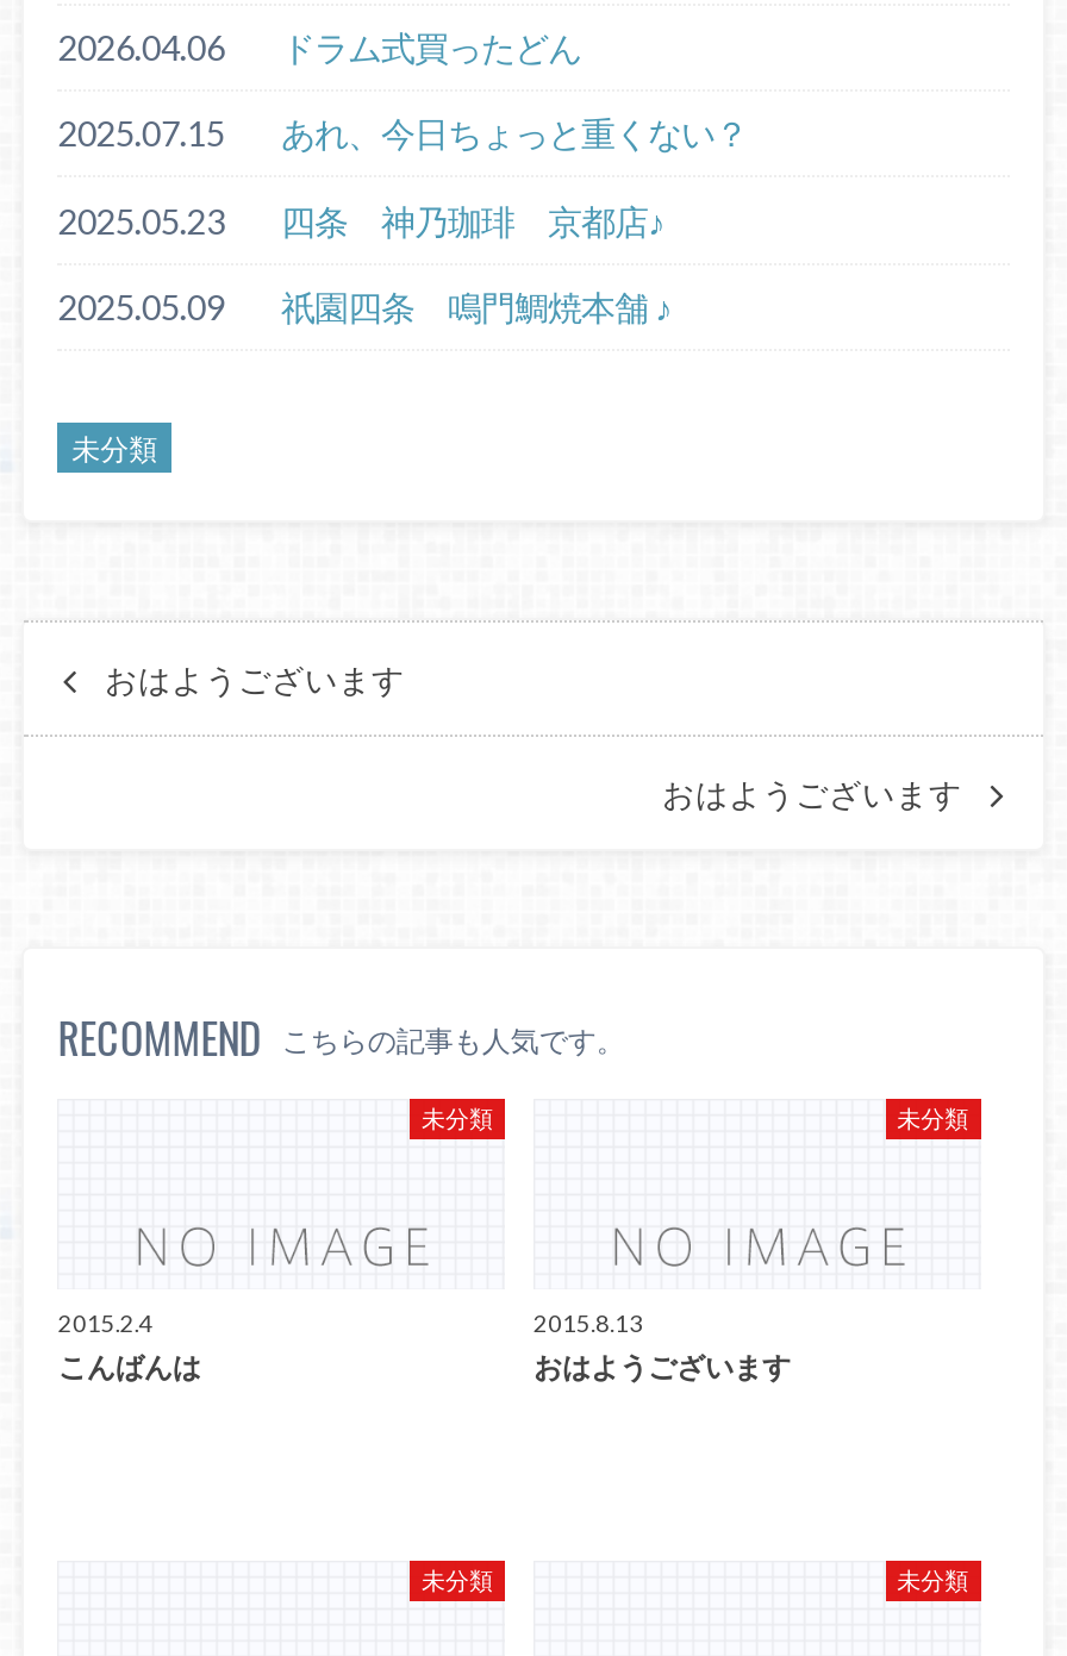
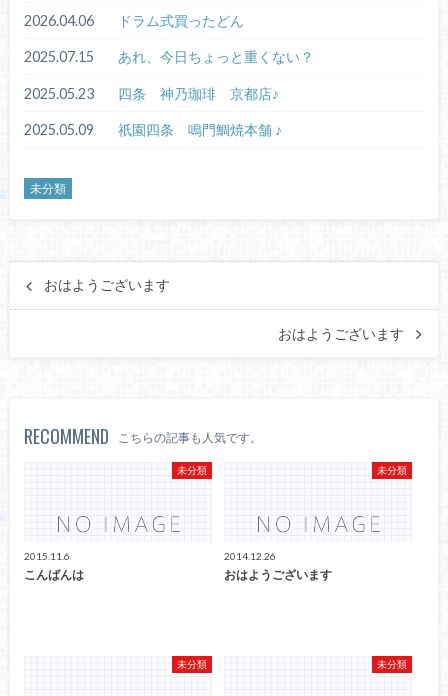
- 2015.2.4
+ 2015.11.6

- 2015.8.13
+ 2014.12.26
